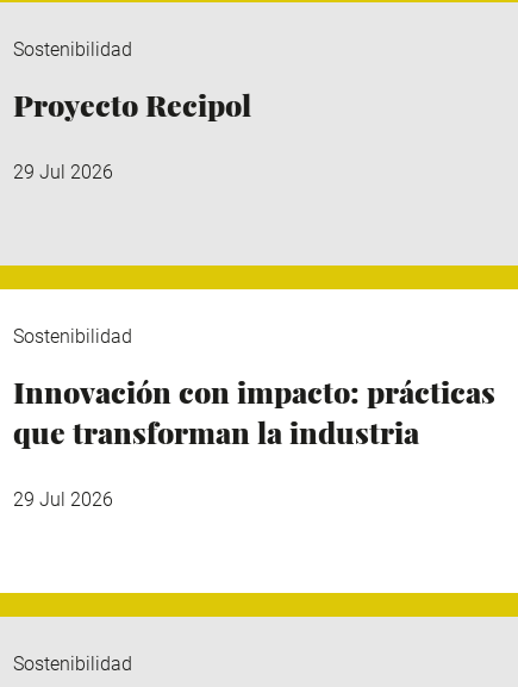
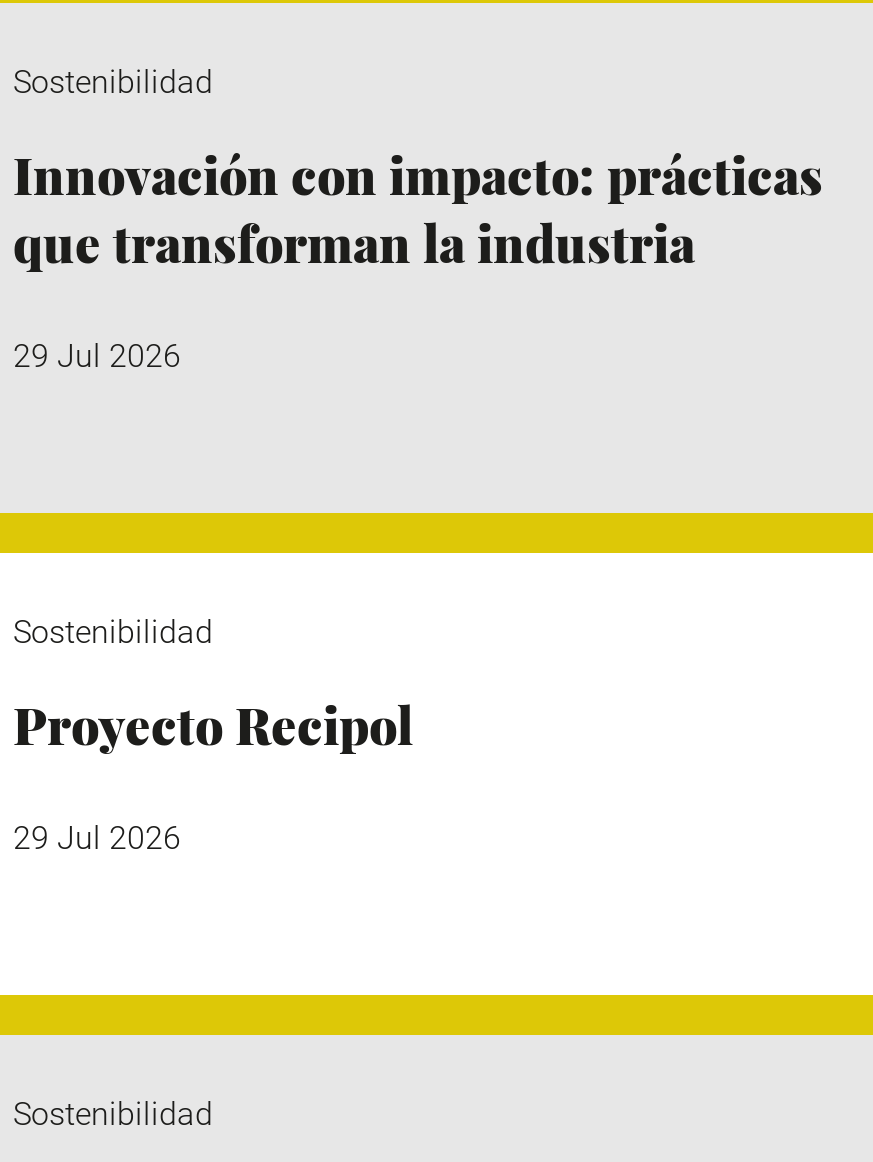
moved down: Proyecto Recipol

moved down: 29 Jul 2026 | Sostenibilidad

moved up: Innovación con impacto: prácticas | que transforman la industria
